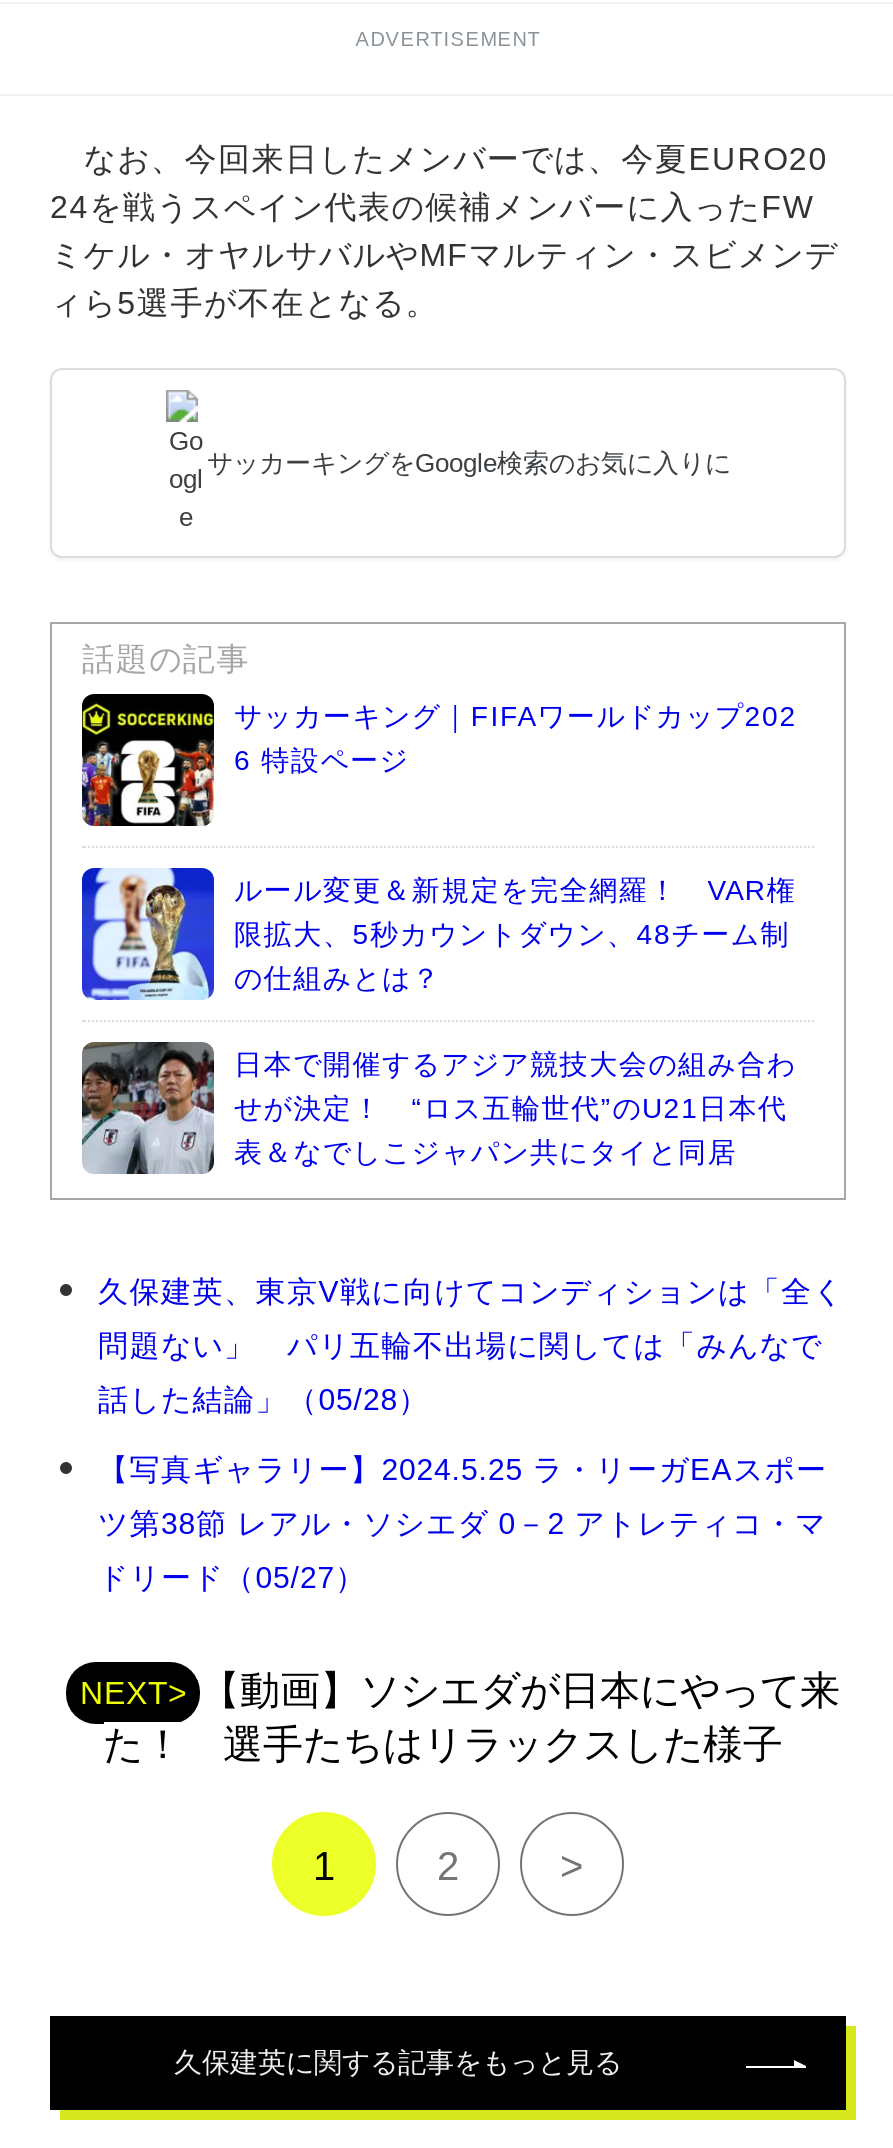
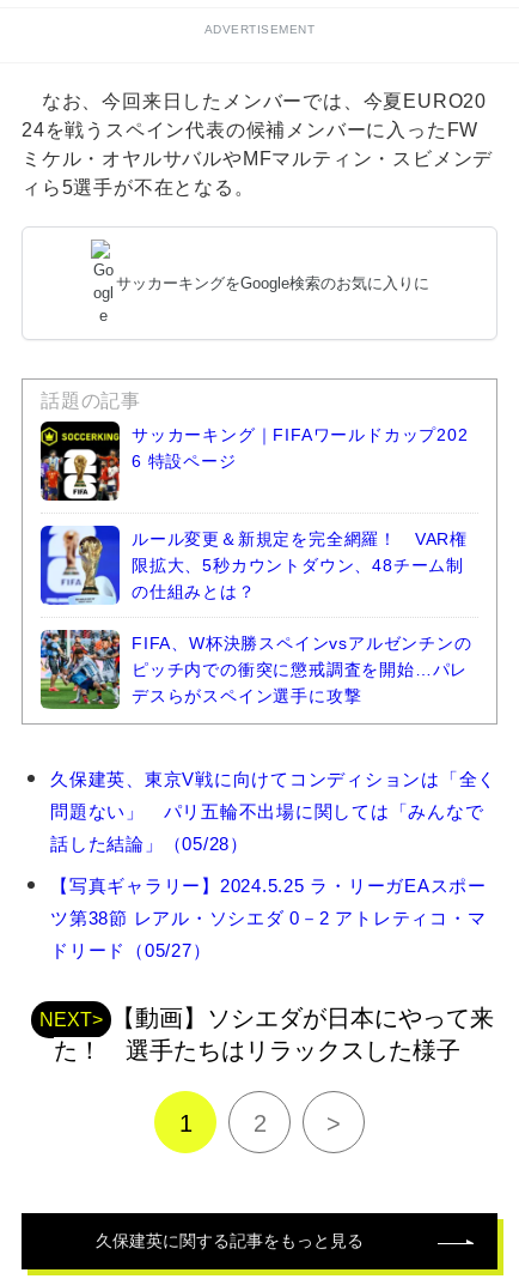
- [image]
- 日本で開催するアジア競技大会の組み合わ
- せが決定！ “ロス五輪世代”のU21日本代
- 表＆なでしこジャパン共にタイと同居
+ [image]
+ FIFA、W杯決勝スペインvsアルゼンチンの
+ ピッチ内での衝突に懲戒調査を開始…パレ
+ デスらがスペイン選手に攻撃
